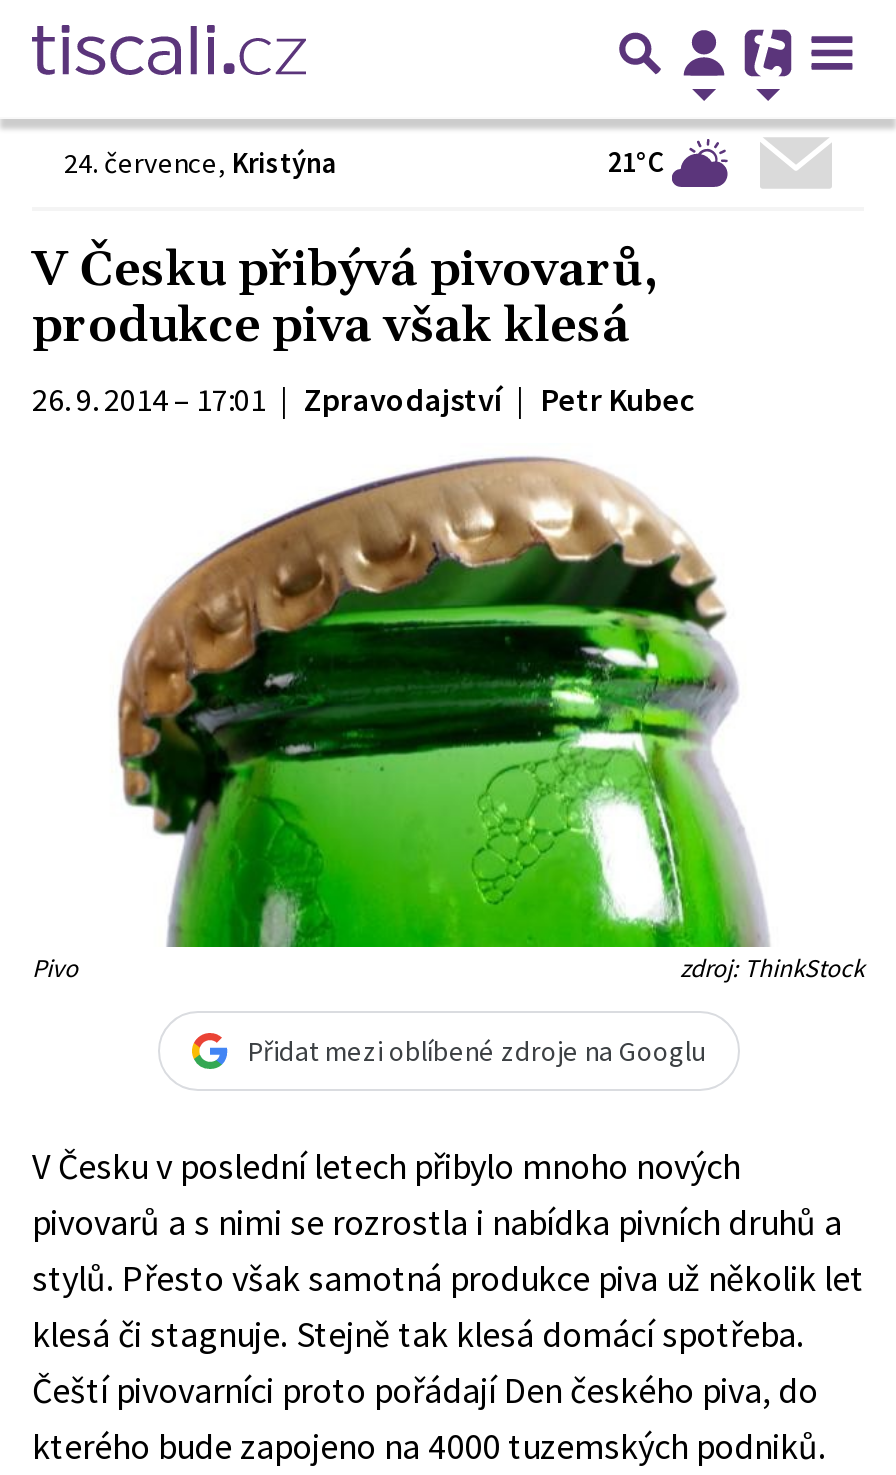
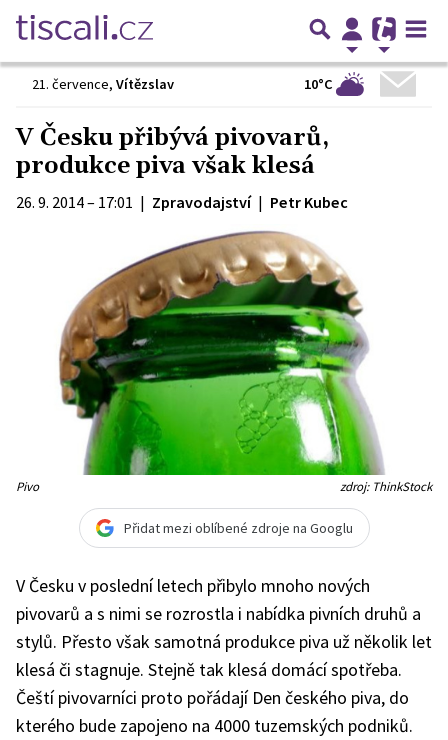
- 24. července, Kristýna
- 21°C
+ 21. července, Vítězslav
+ 10°C
